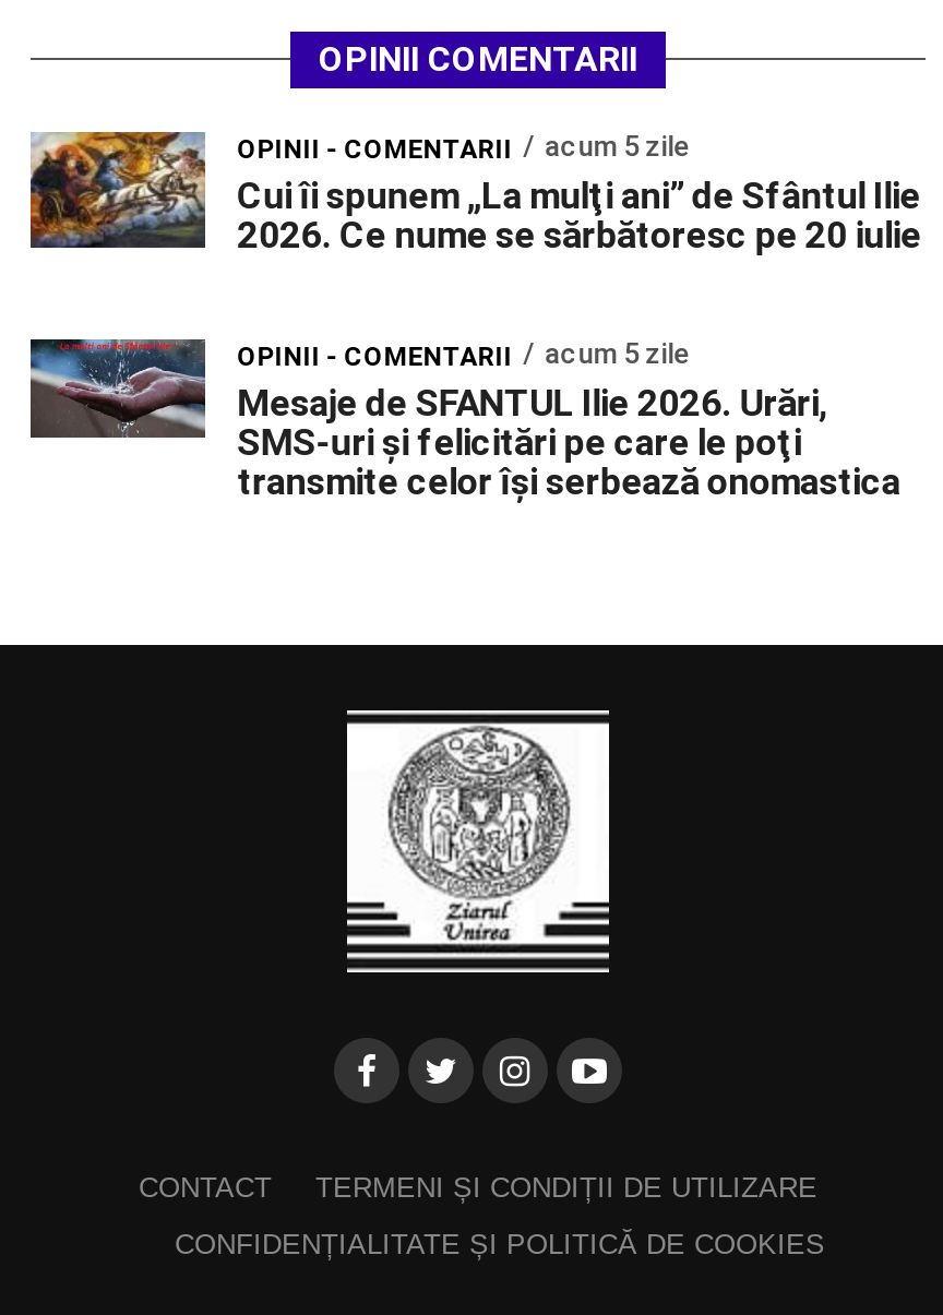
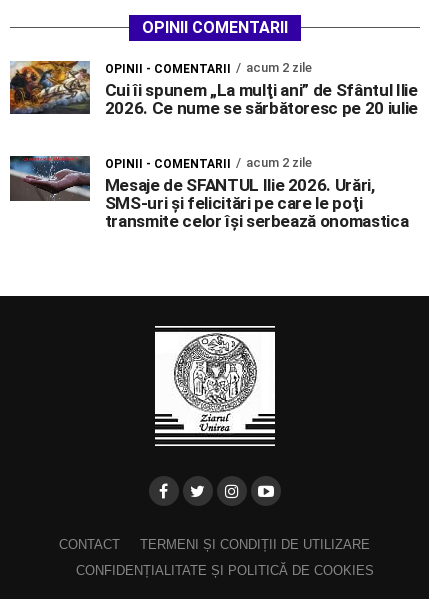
- OPINII - COMENTARII acum 5 zile
+ OPINII - COMENTARII acum 2 zile

- OPINII - COMENTARII acum 5 zile
+ OPINII - COMENTARII acum 2 zile
